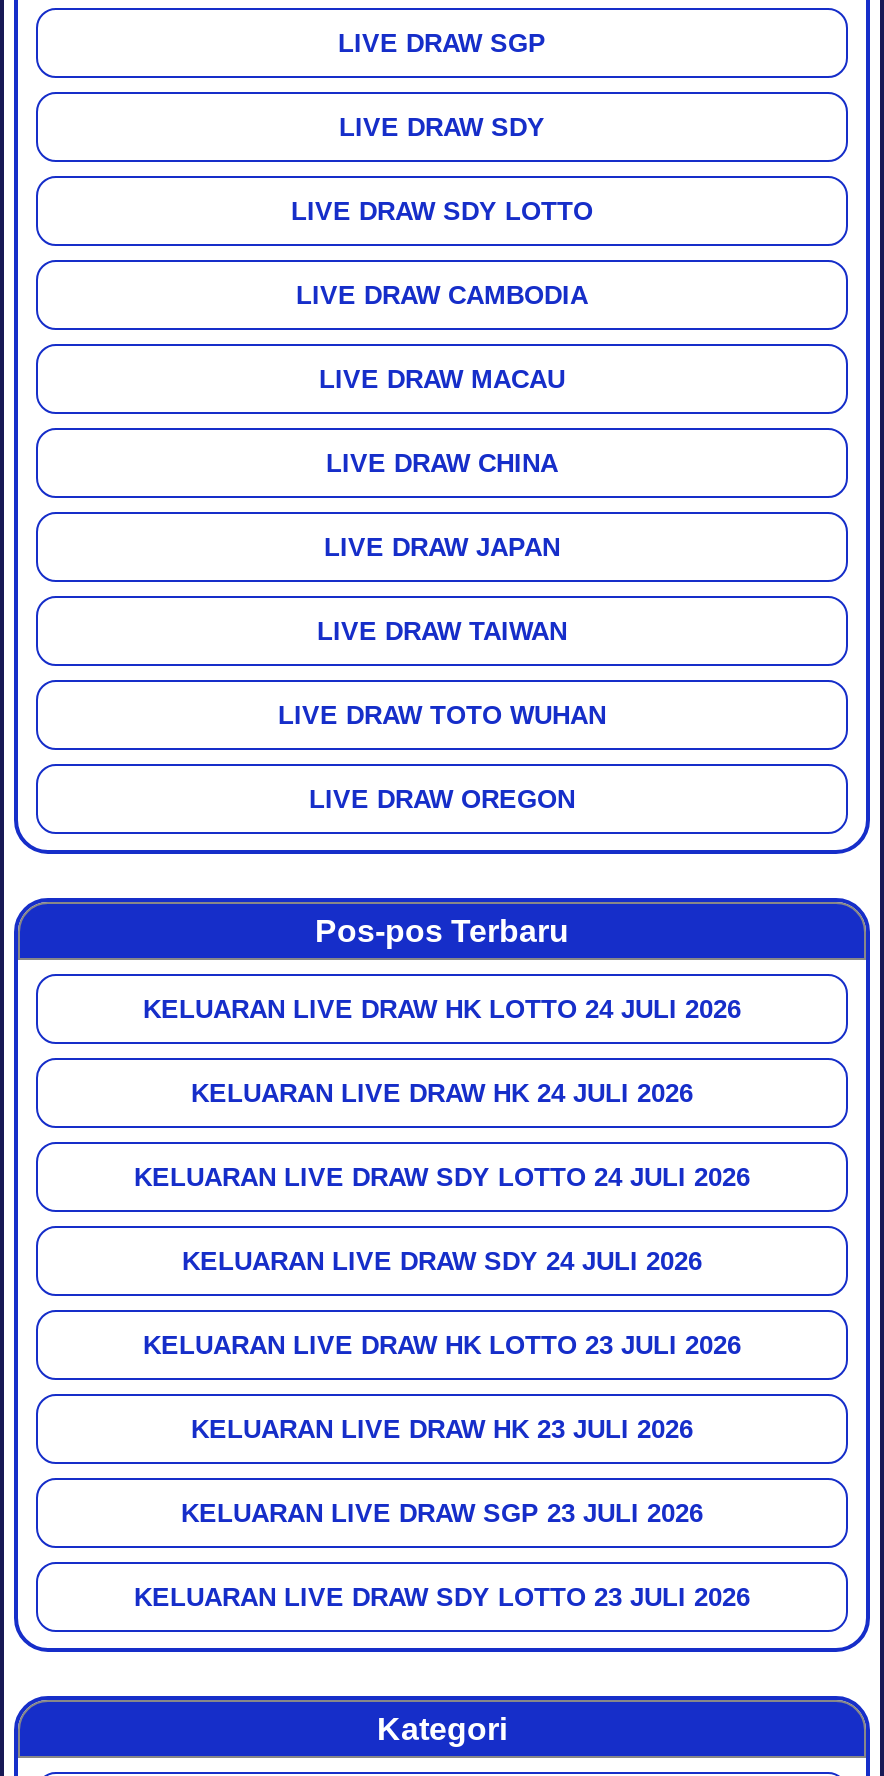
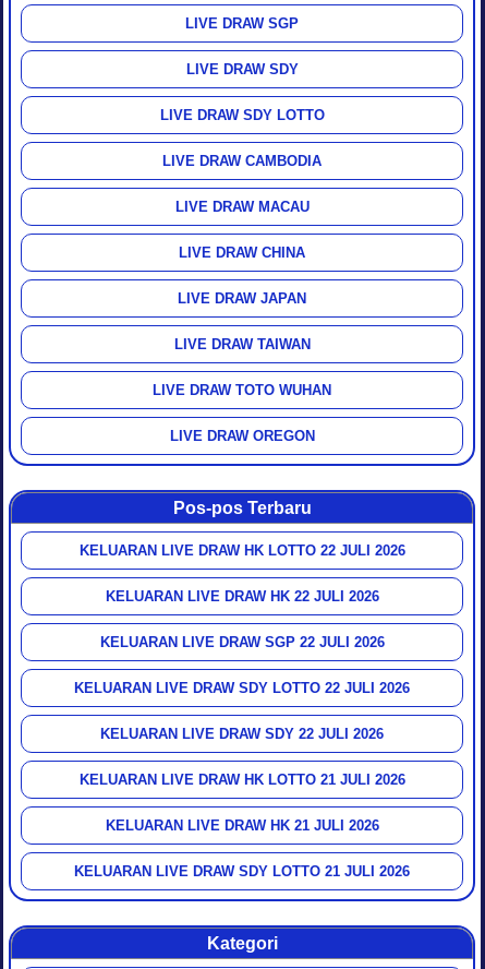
- KELUARAN LIVE DRAW HK LOTTO 24 JULI 2026
+ KELUARAN LIVE DRAW HK LOTTO 22 JULI 2026

- KELUARAN LIVE DRAW HK 24 JULI 2026
+ KELUARAN LIVE DRAW HK 22 JULI 2026

- KELUARAN LIVE DRAW SDY LOTTO 24 JULI 2026
+ KELUARAN LIVE DRAW SGP 22 JULI 2026

- KELUARAN LIVE DRAW SDY 24 JULI 2026
+ KELUARAN LIVE DRAW SDY LOTTO 22 JULI 2026

- KELUARAN LIVE DRAW HK LOTTO 23 JULI 2026
+ KELUARAN LIVE DRAW SDY 22 JULI 2026

- KELUARAN LIVE DRAW HK 23 JULI 2026
+ KELUARAN LIVE DRAW HK LOTTO 21 JULI 2026

- KELUARAN LIVE DRAW SGP 23 JULI 2026
+ KELUARAN LIVE DRAW HK 21 JULI 2026

- KELUARAN LIVE DRAW SDY LOTTO 23 JULI 2026
+ KELUARAN LIVE DRAW SDY LOTTO 21 JULI 2026
